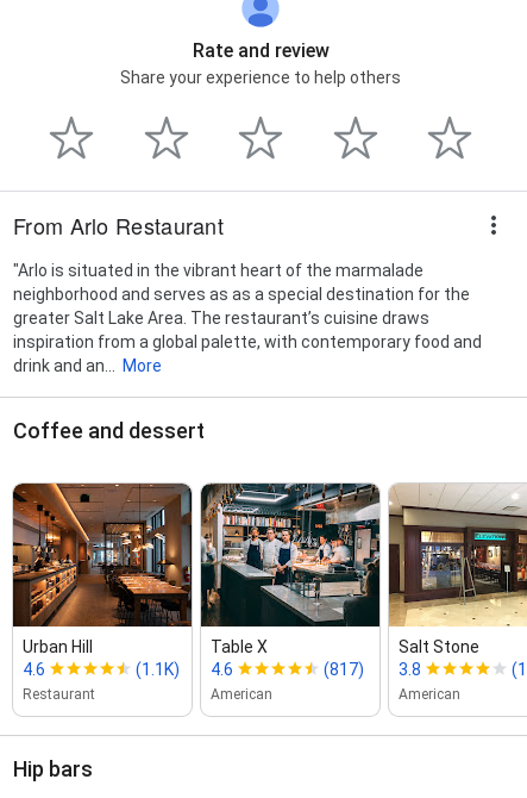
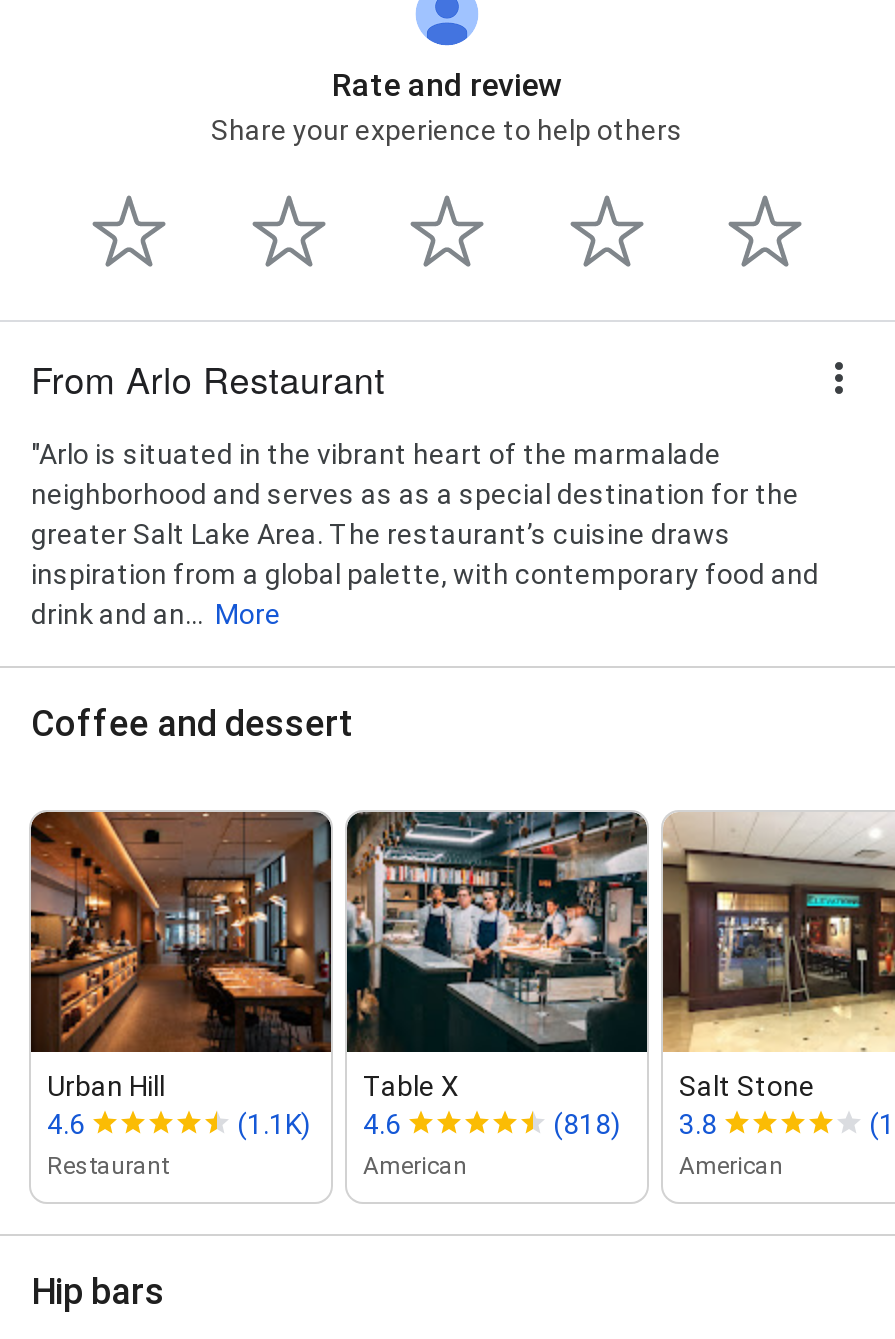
- (817) 3.8
+ (818) 3.8
